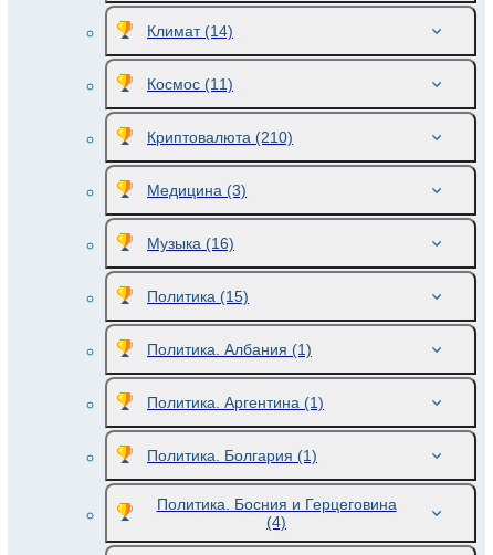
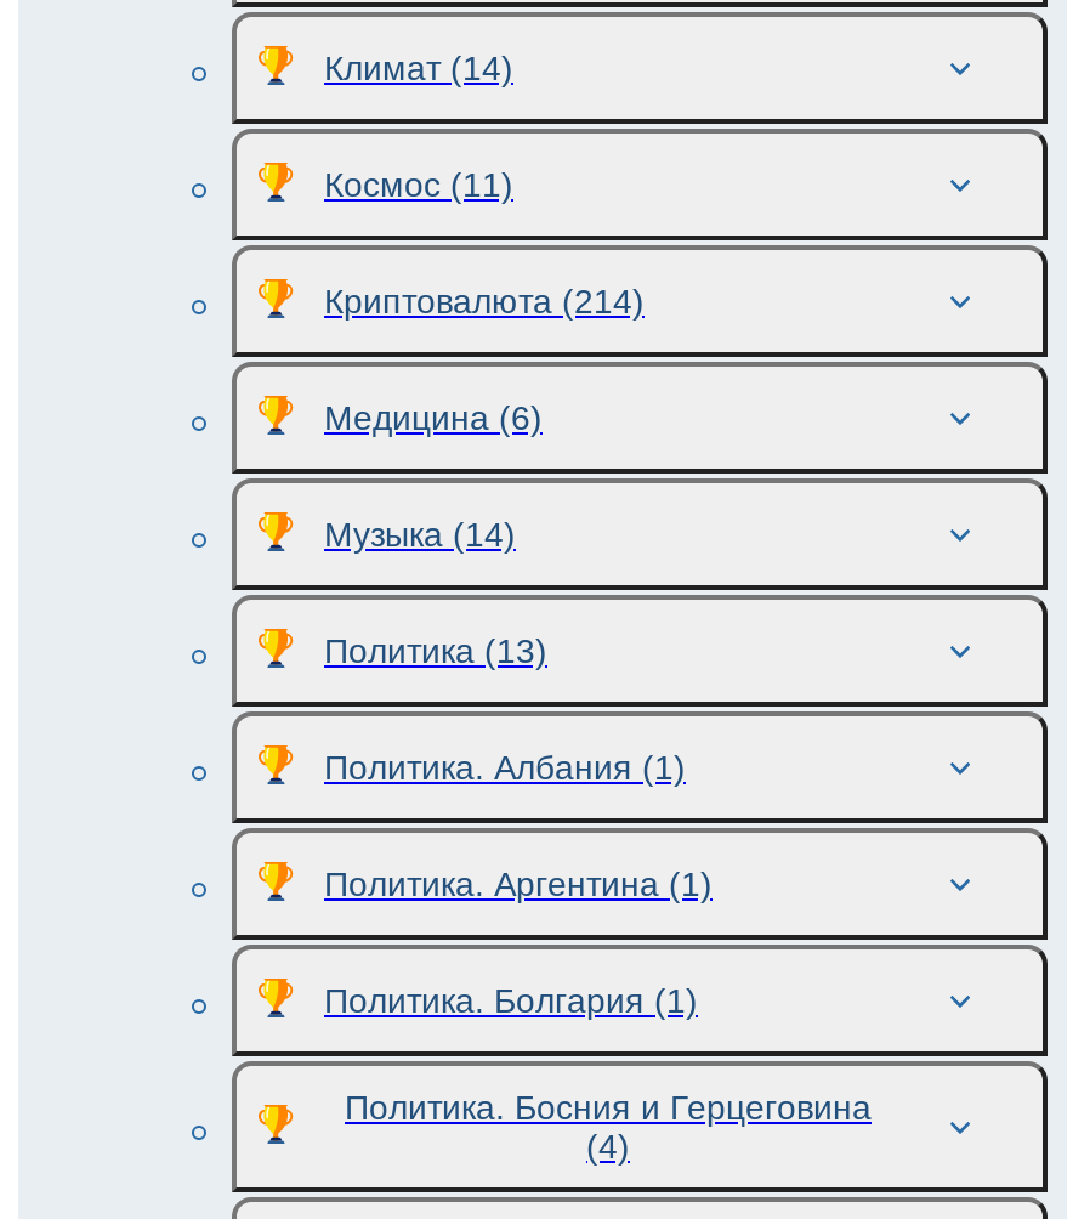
- Криптовалюта (210)
+ Криптовалюта (214)

- Медицина (3)
+ Медицина (6)

- Музыка (16)
+ Музыка (14)

- Политика (15)
+ Политика (13)
